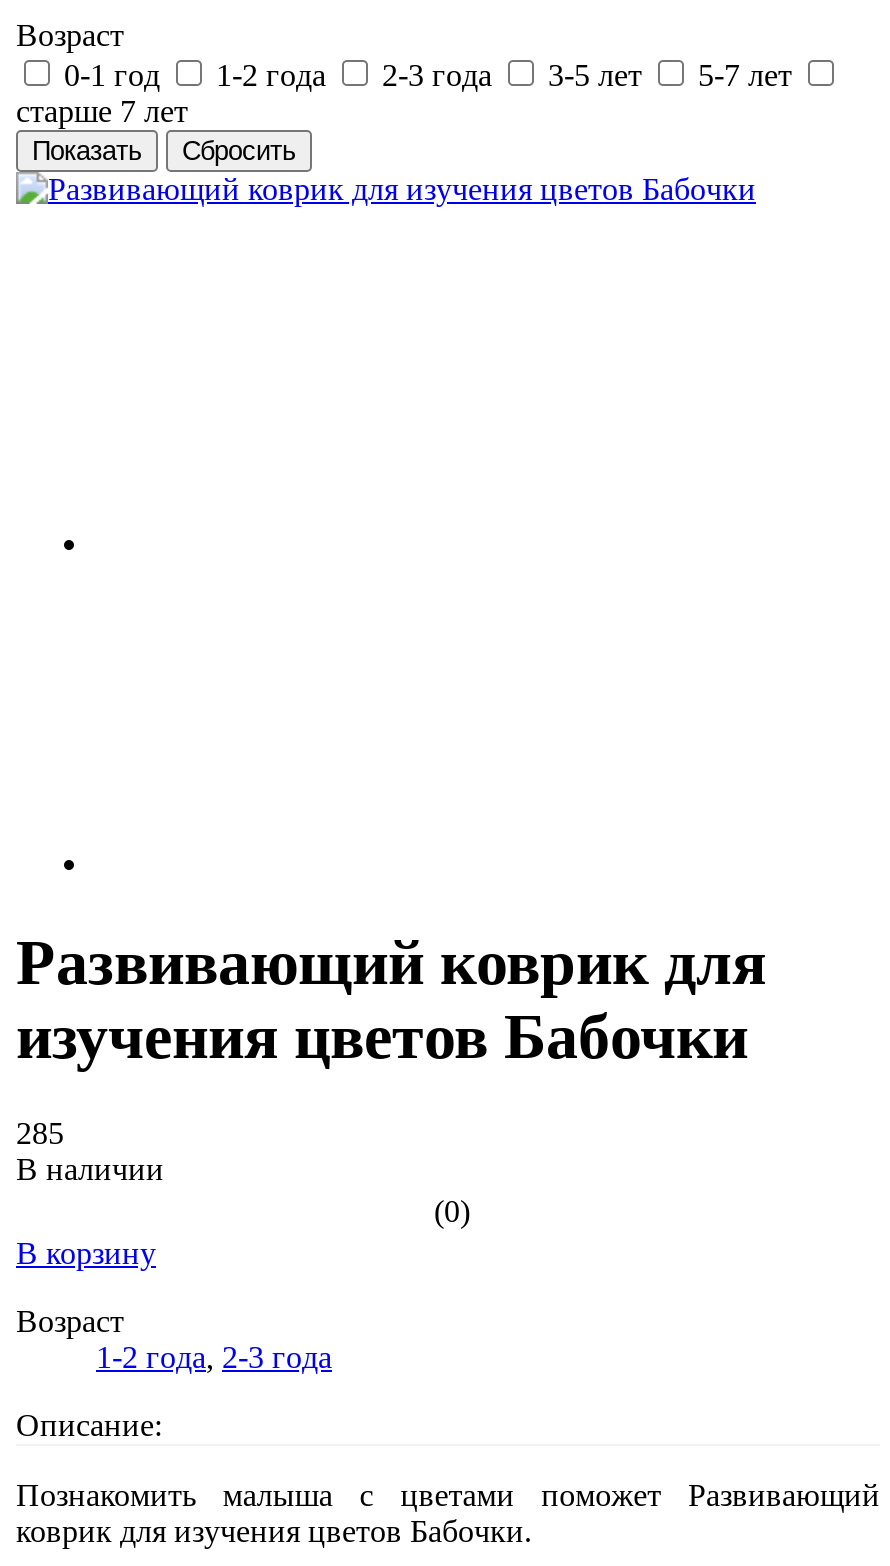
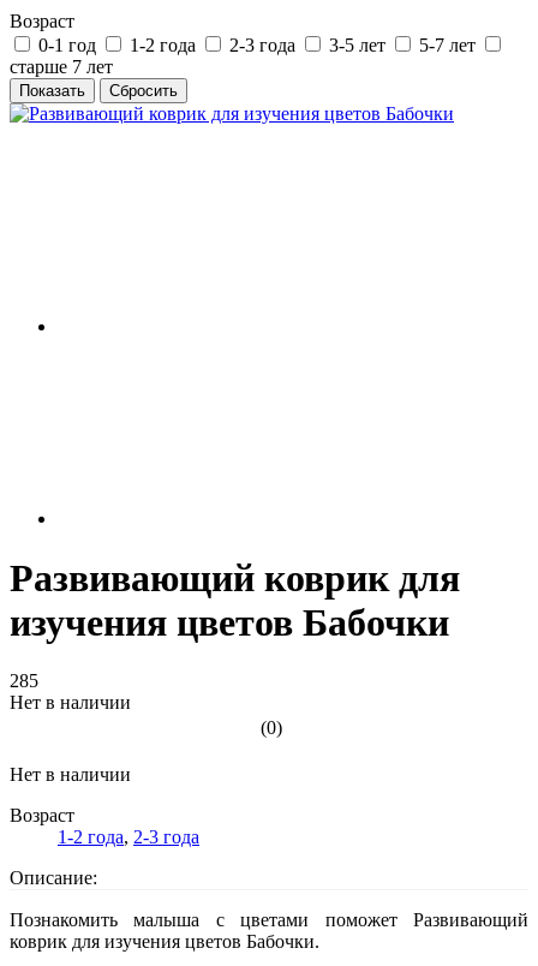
- В наличии
+ Нет в наличии

- В корзину
+ Нет в наличии
